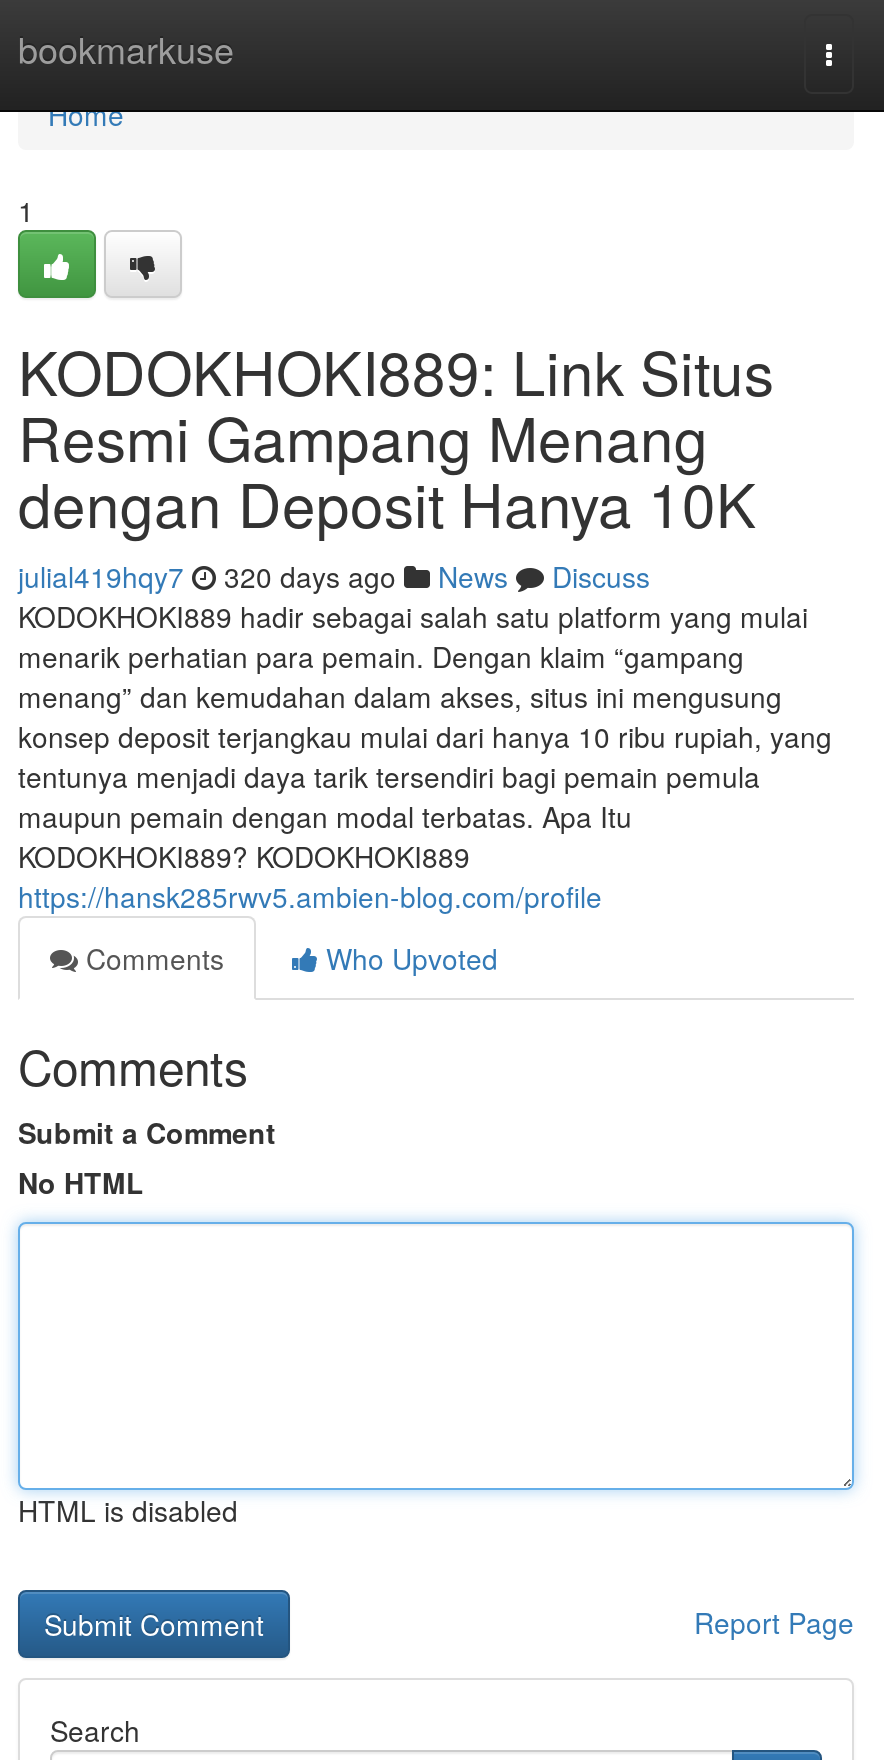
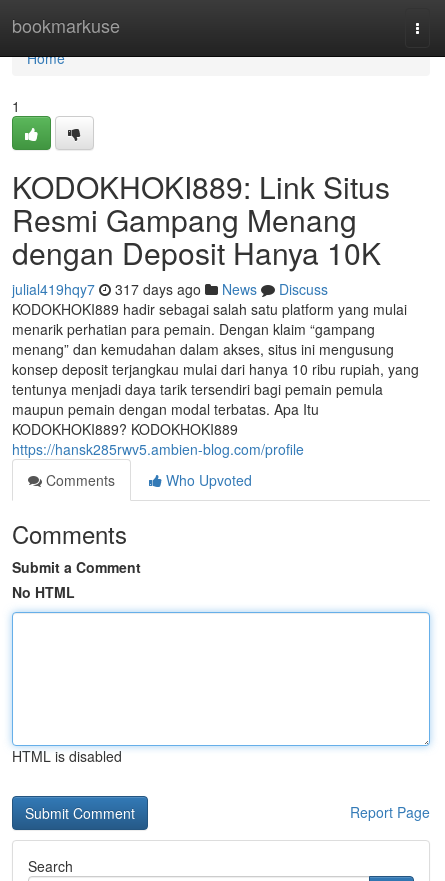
- julial419hqy7 320 days ago News Discuss
+ julial419hqy7 317 days ago News Discuss
